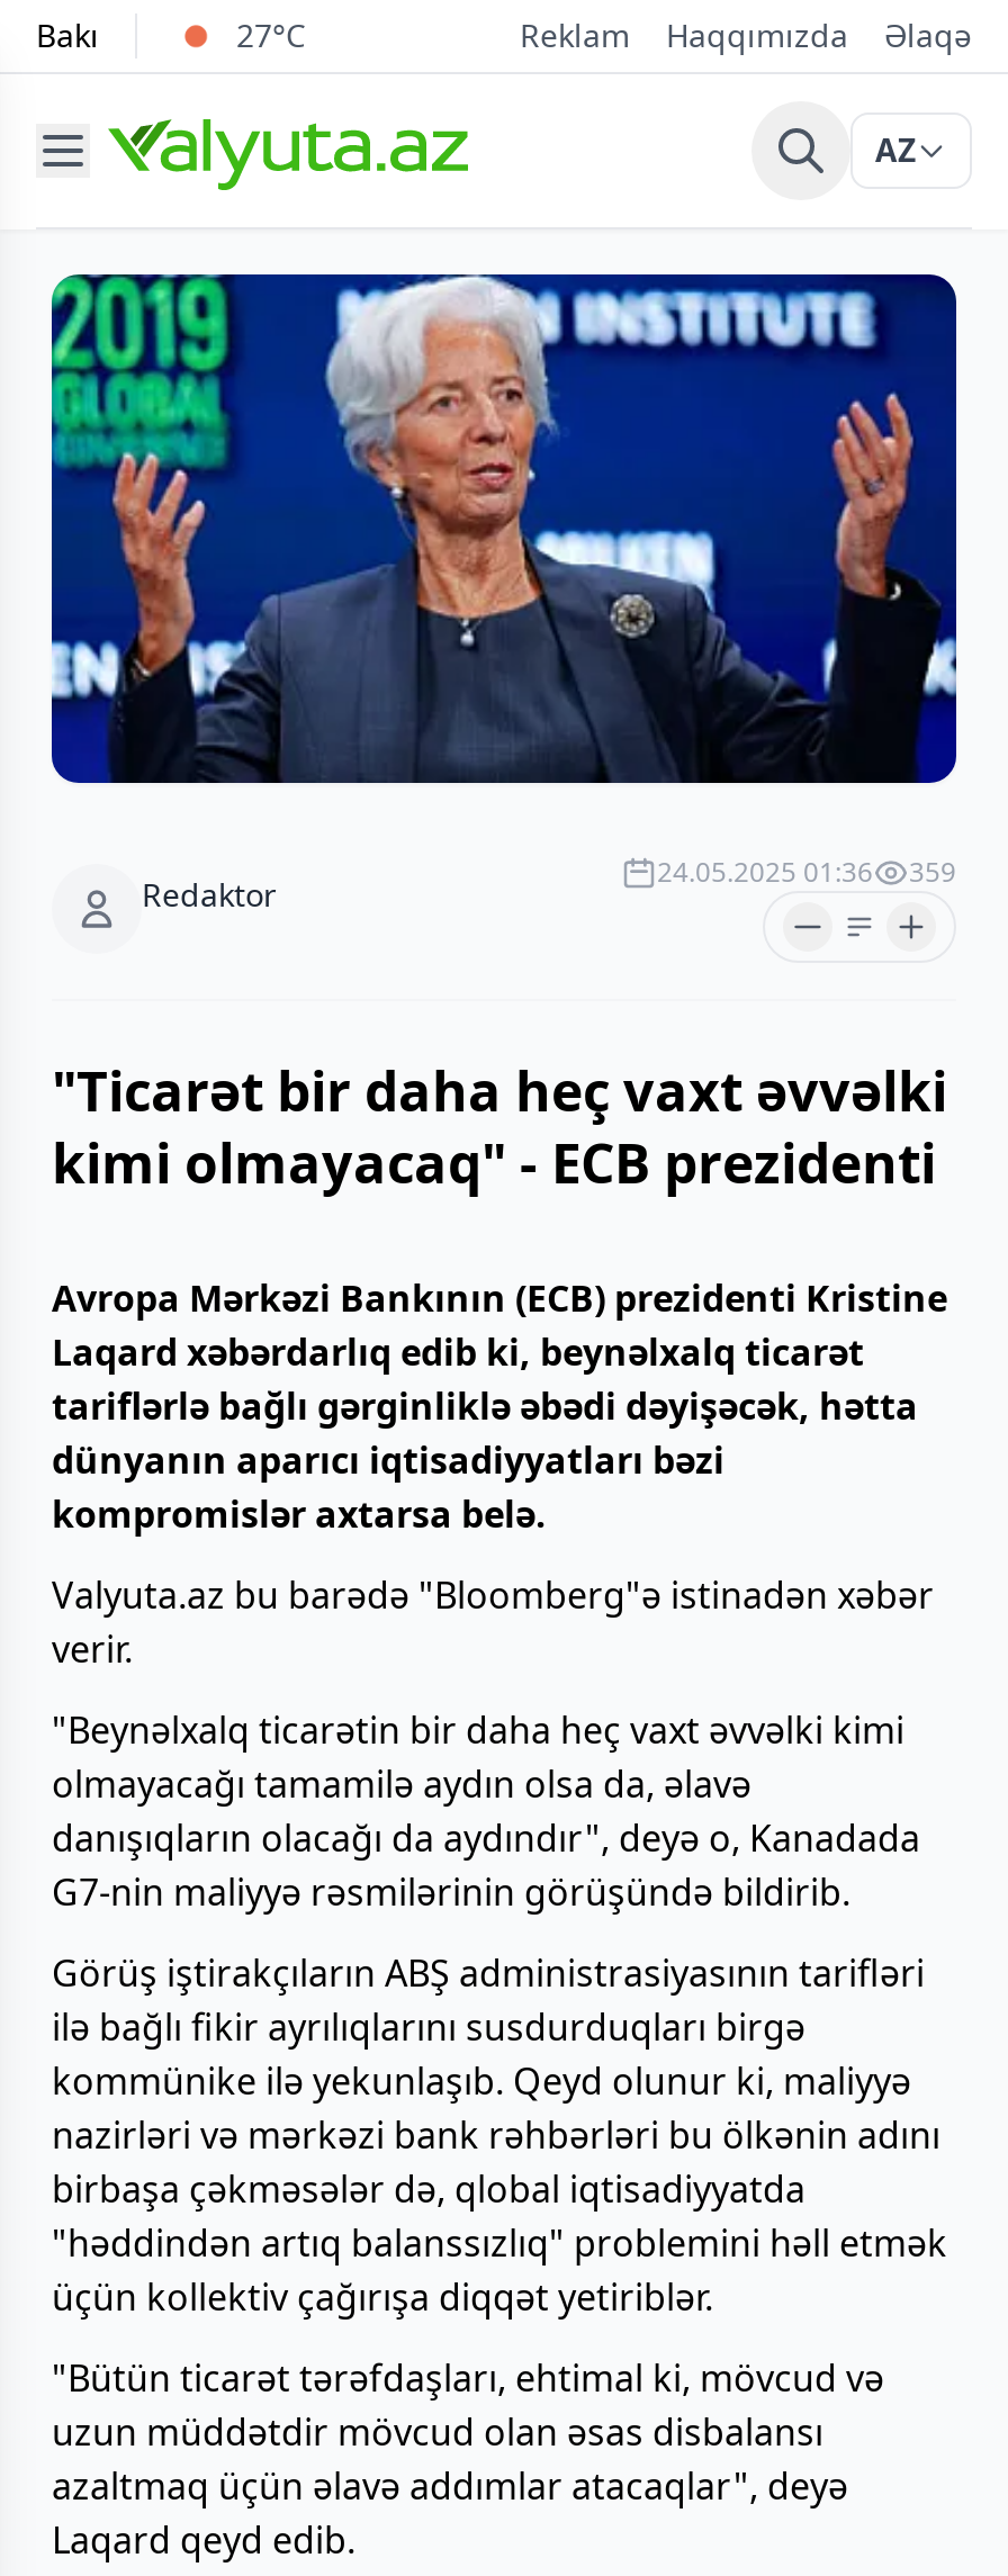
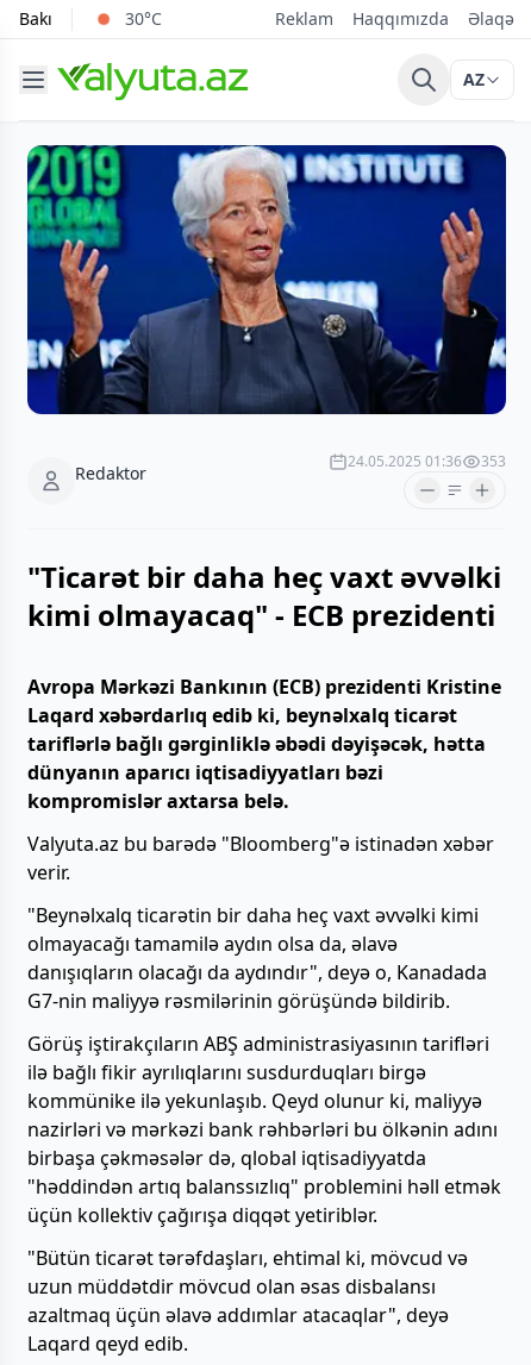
- 27°C
+ 30°C

- 24.05.2025 01:36 359
+ 24.05.2025 01:36 353
